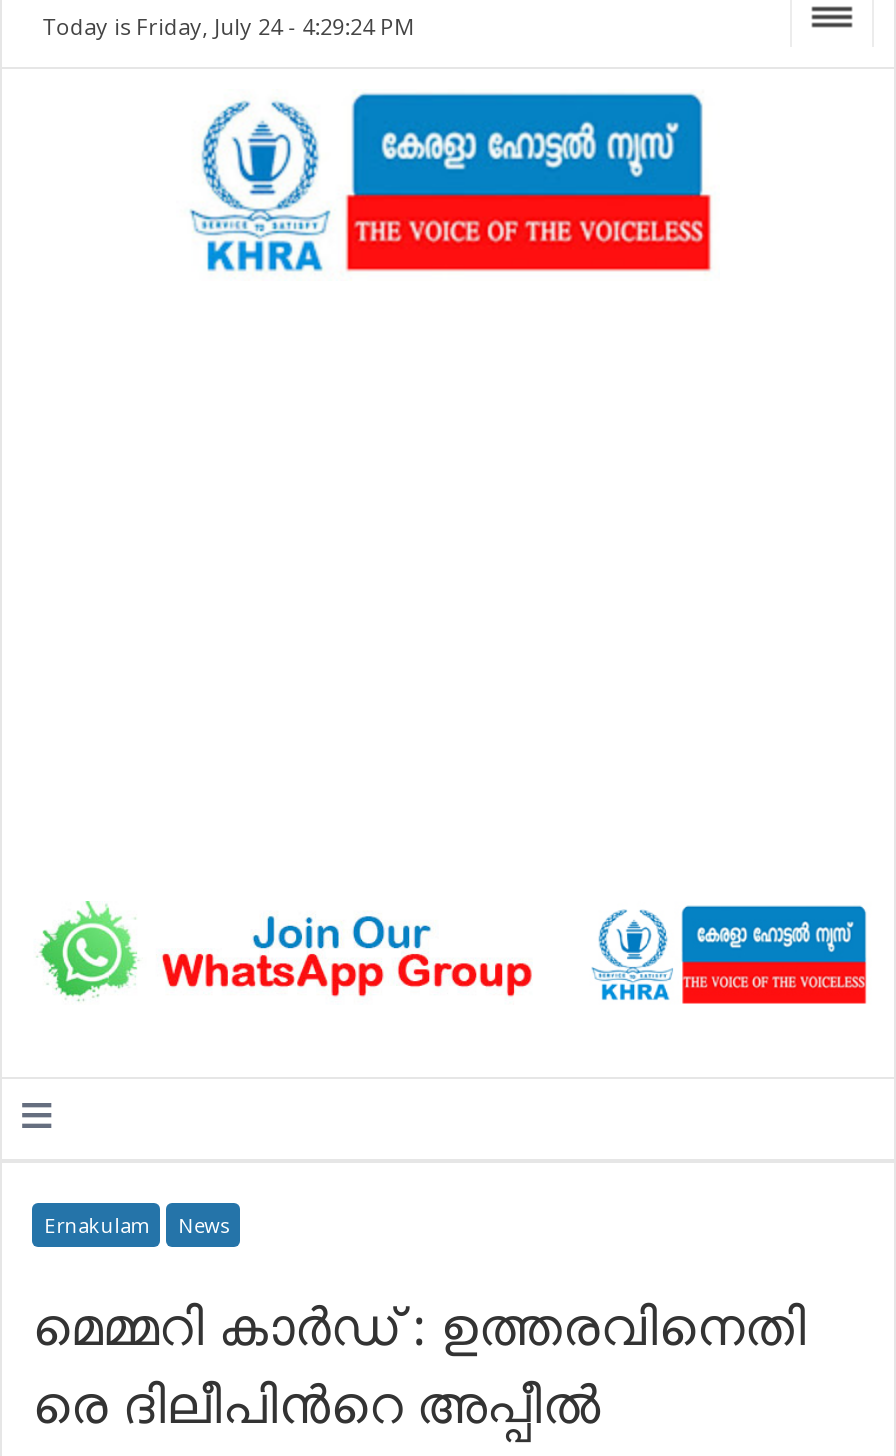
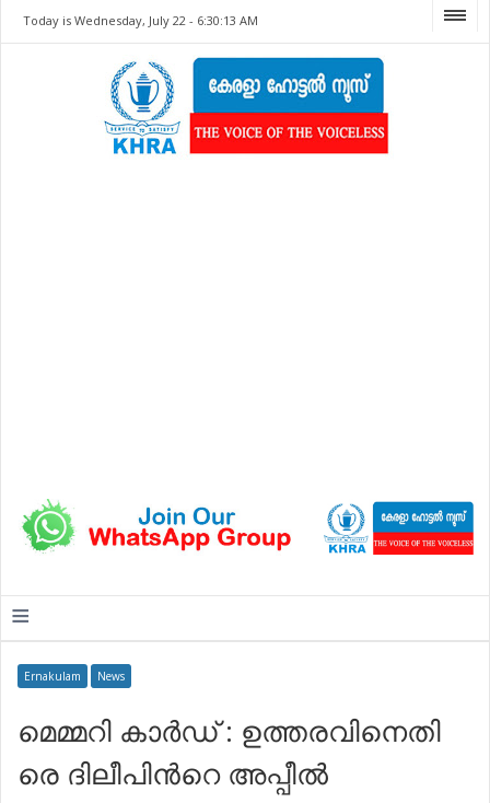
- Today is Friday, July 24 - 4:29:24 PM
+ Today is Wednesday, July 22 - 6:30:13 AM
